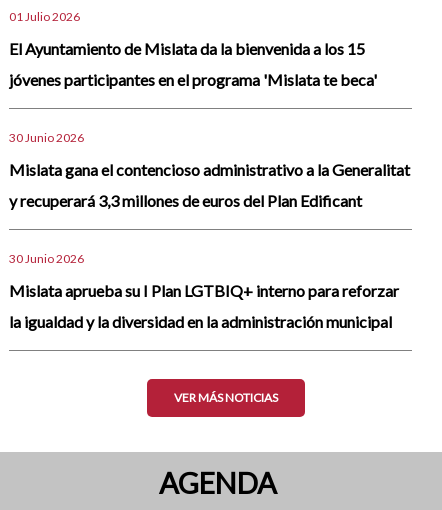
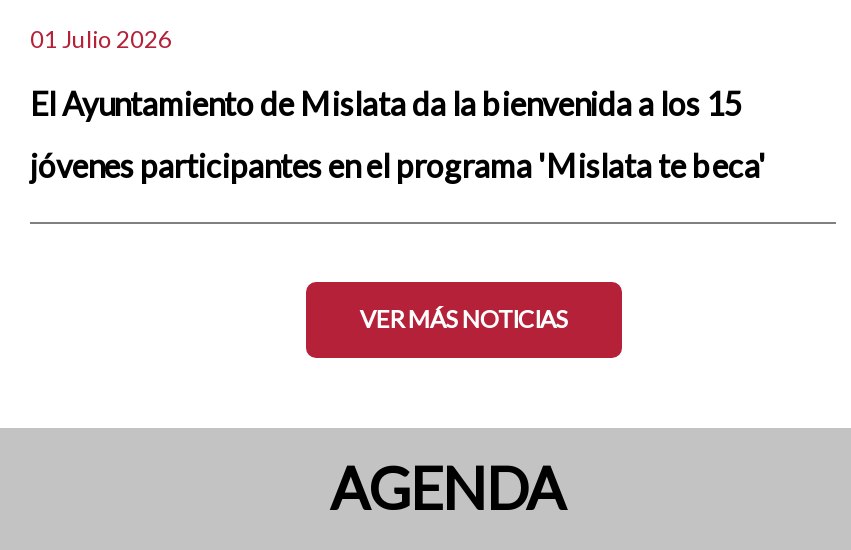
- 30 Junio 2026
- Mislata gana el contencioso administrativo a la Generalitat
- y recuperará 3,3 millones de euros del Plan Edificant
- 30 Junio 2026
- Mislata aprueba su I Plan LGTBIQ+ interno para reforzar
- la igualdad y la diversidad en la administración municipal
